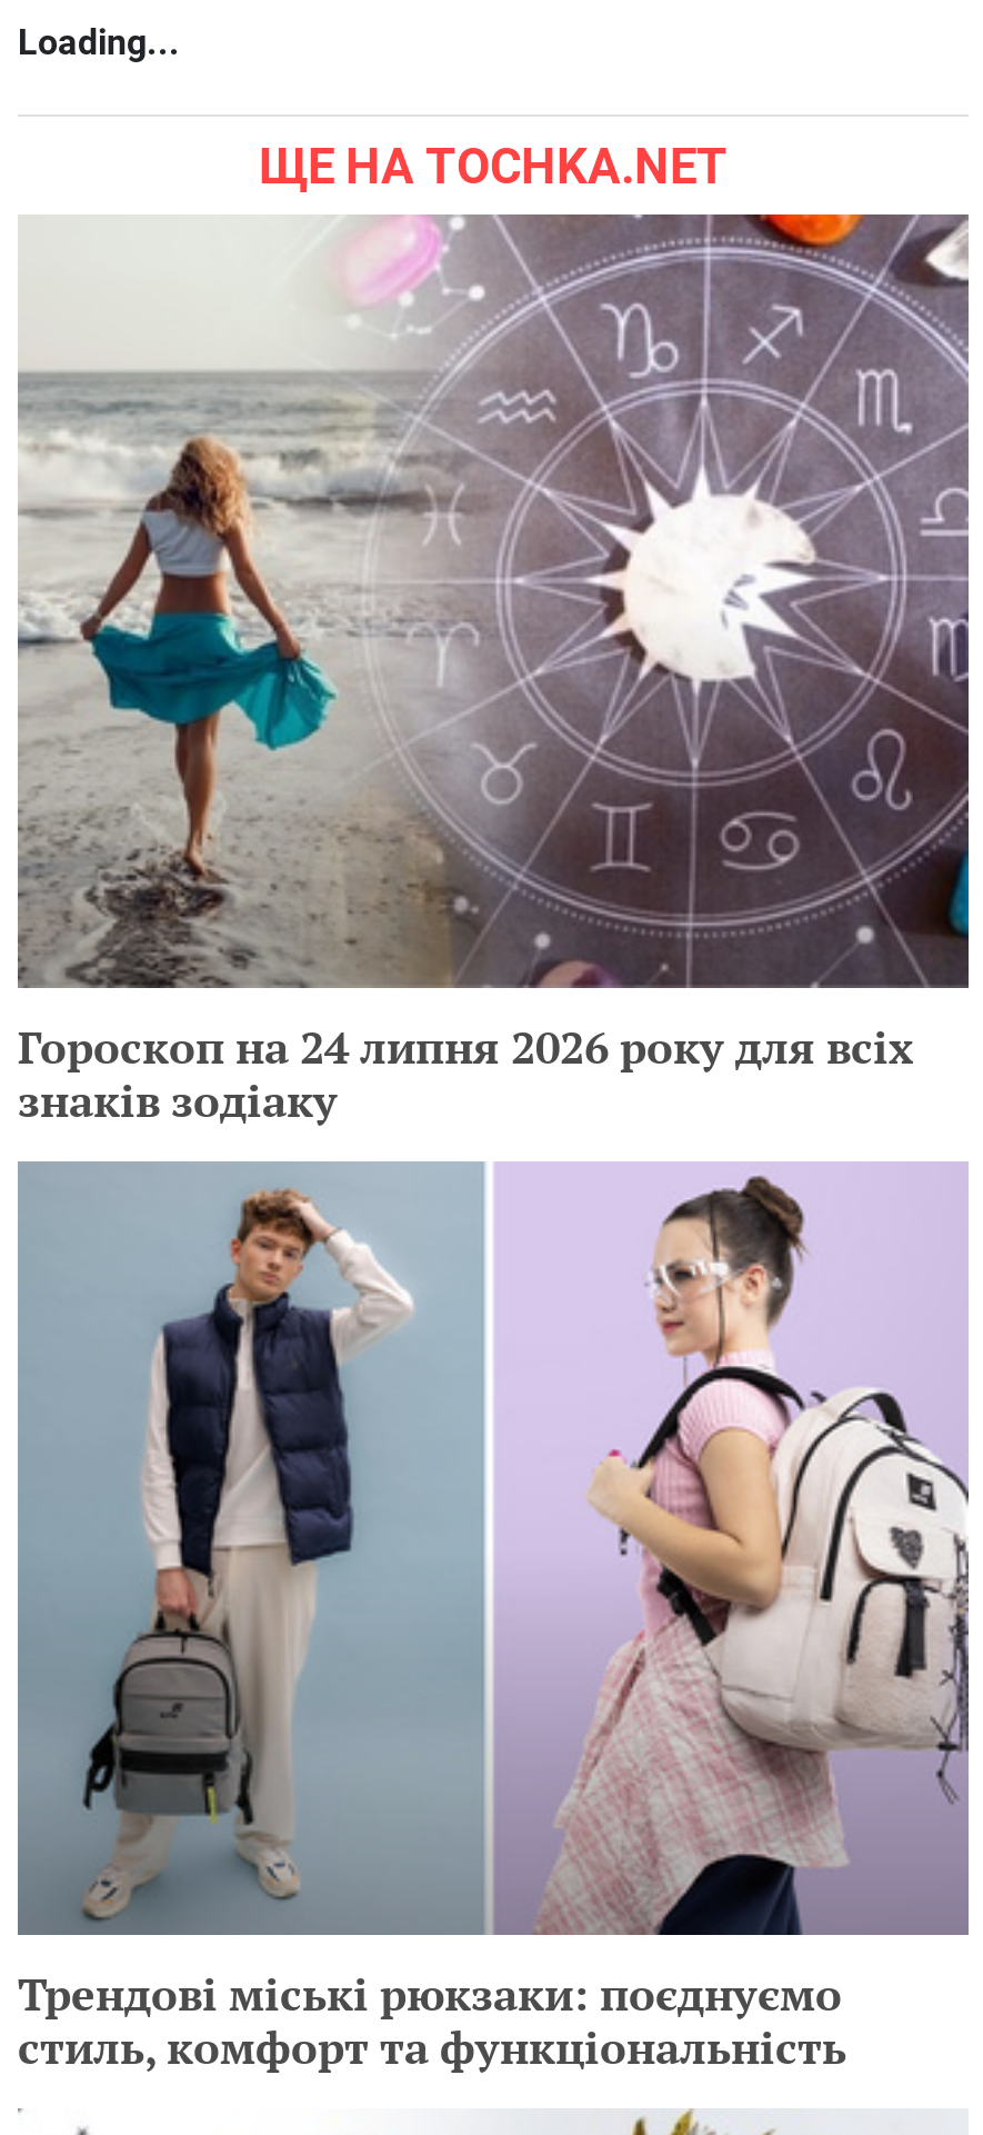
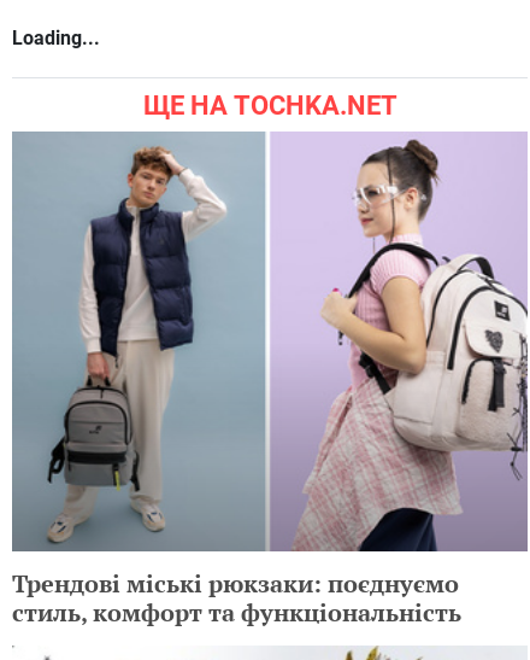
- [image]
- Гороскоп на 24 липня 2026 року для всіх
- знаків зодіаку
